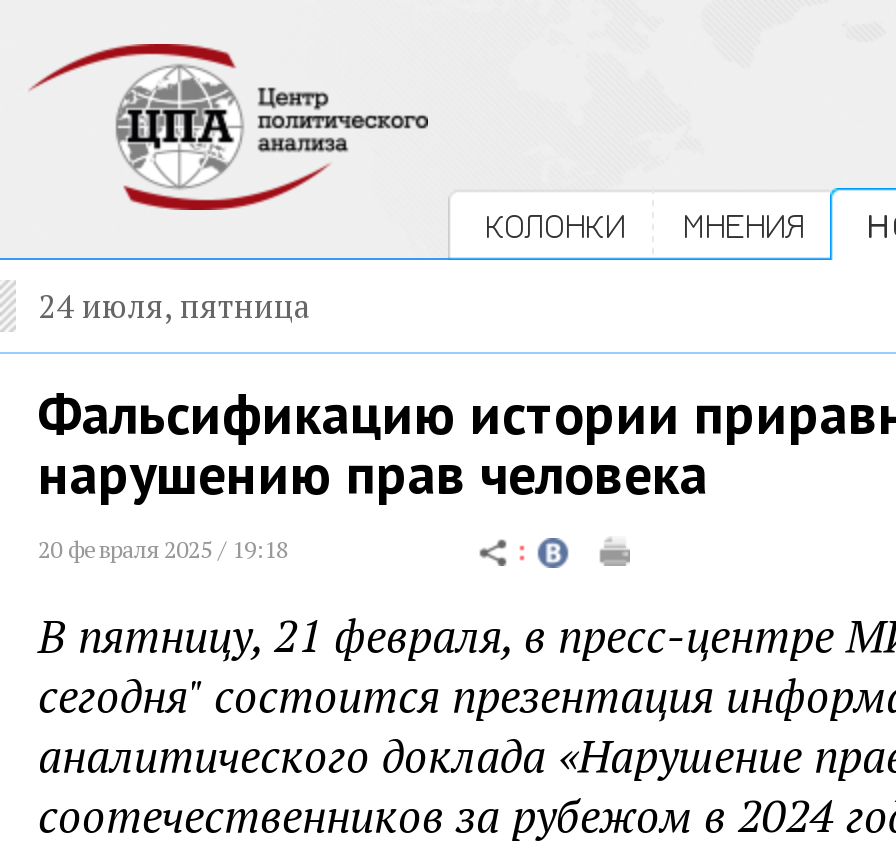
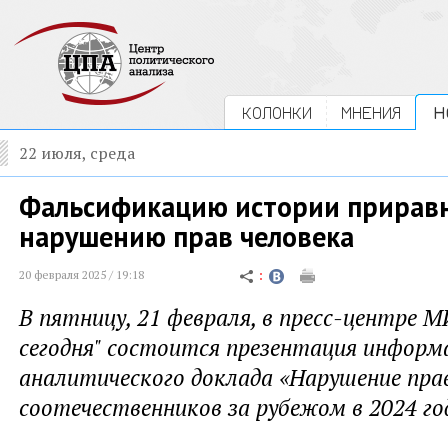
- 24 июля, пятница
+ 22 июля, среда
